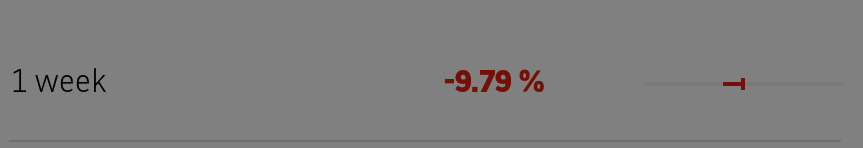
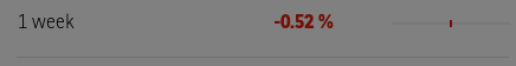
- -9.79 %
+ -0.52 %
